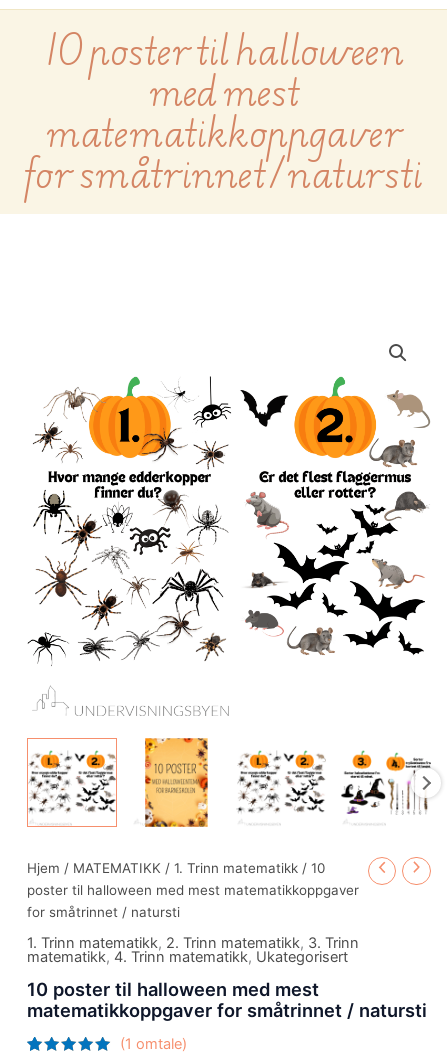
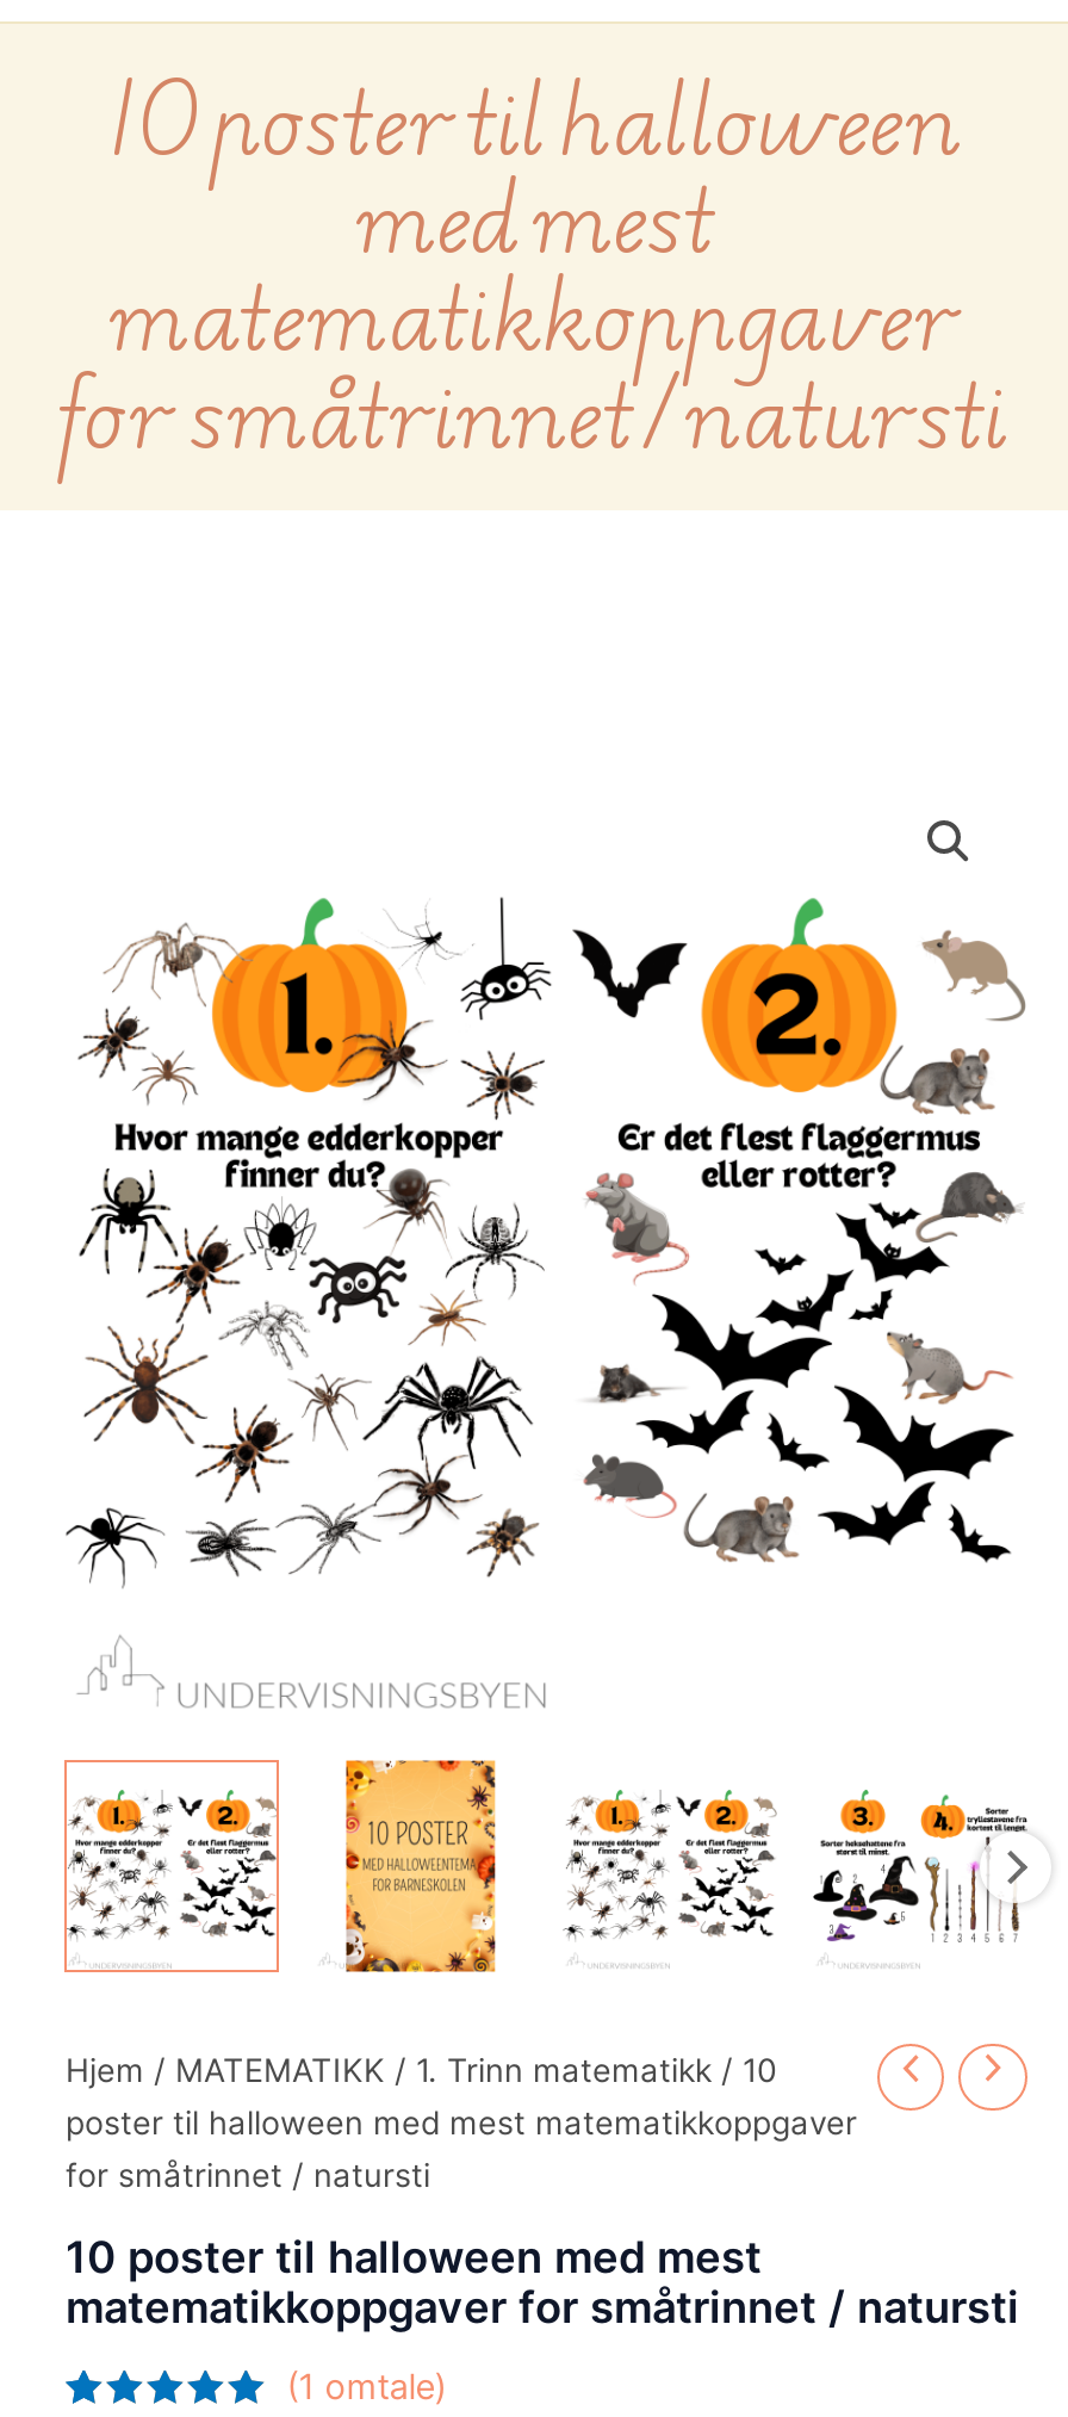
- 1. Trinn matematikk, 2. Trinn matematikk, 3. Trinn
- matematikk,4. Trinn matematikk,Ukategorisert
